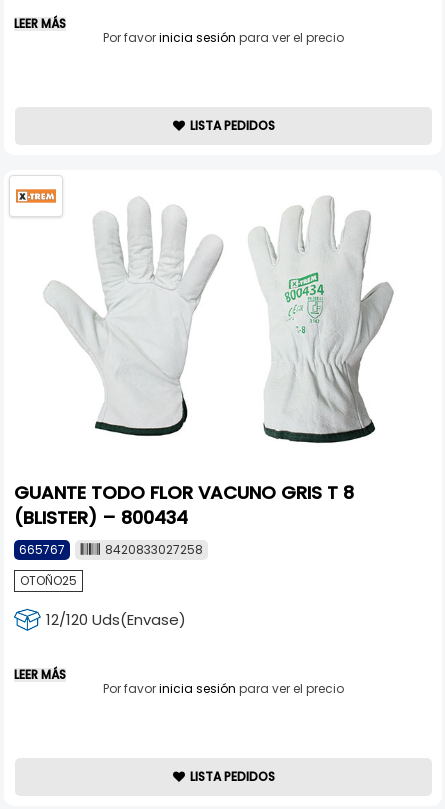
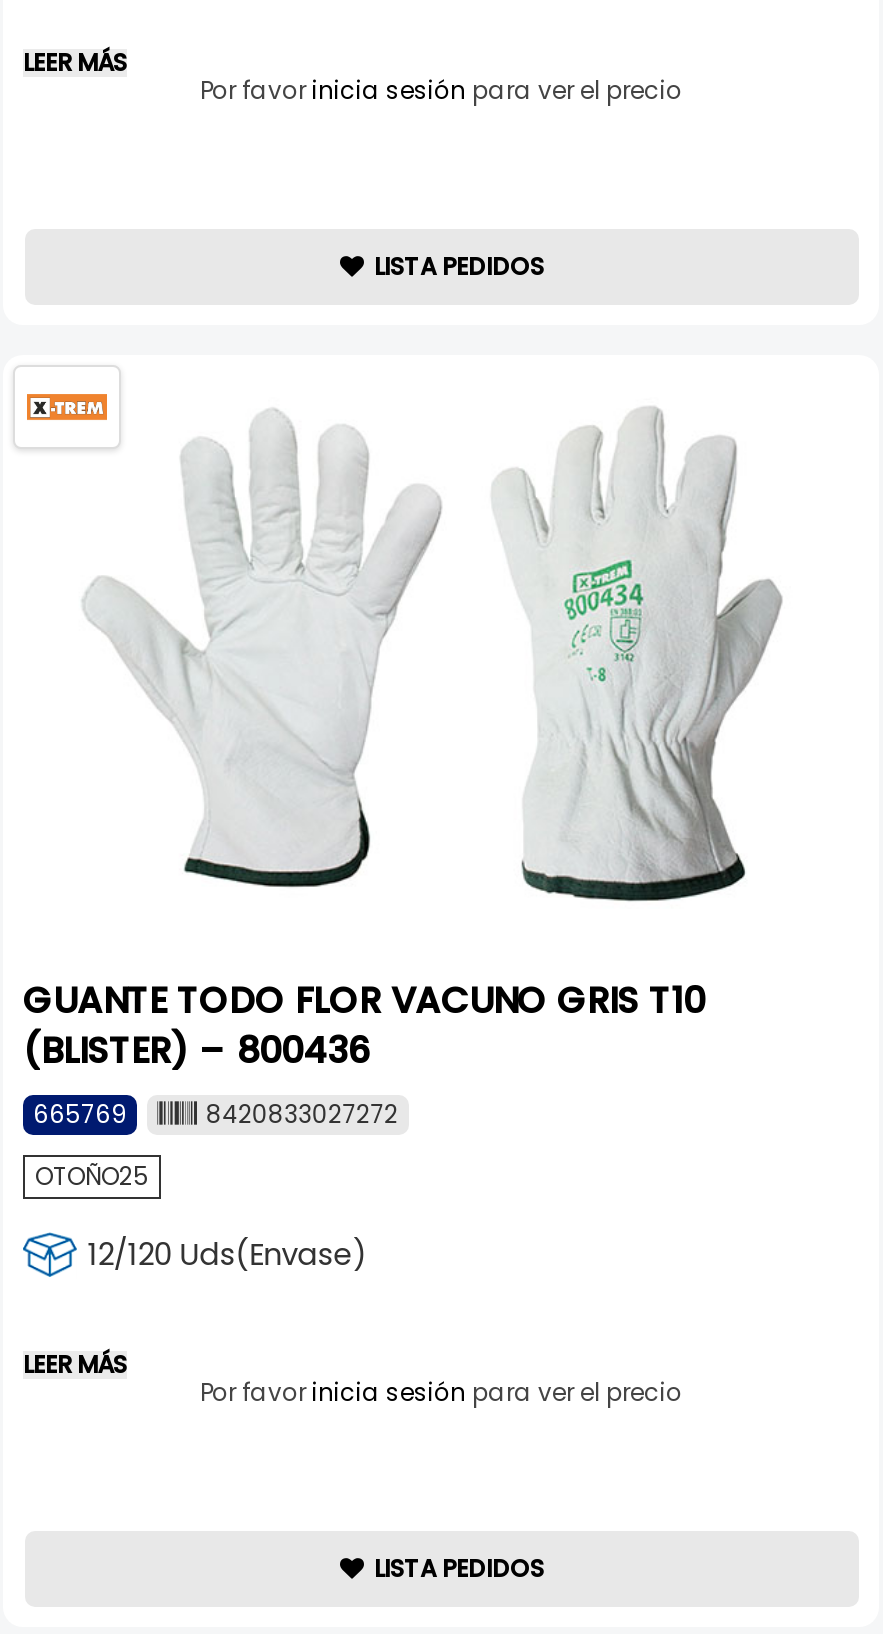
- GUANTE TODO FLOR VACUNO GRIS T 8
- (BLISTER) – 800434
- 665767
- 8420833027258
+ GUANTE TODO FLOR VACUNO GRIS T10
+ (BLISTER) – 800436
+ 665769
+ 8420833027272
